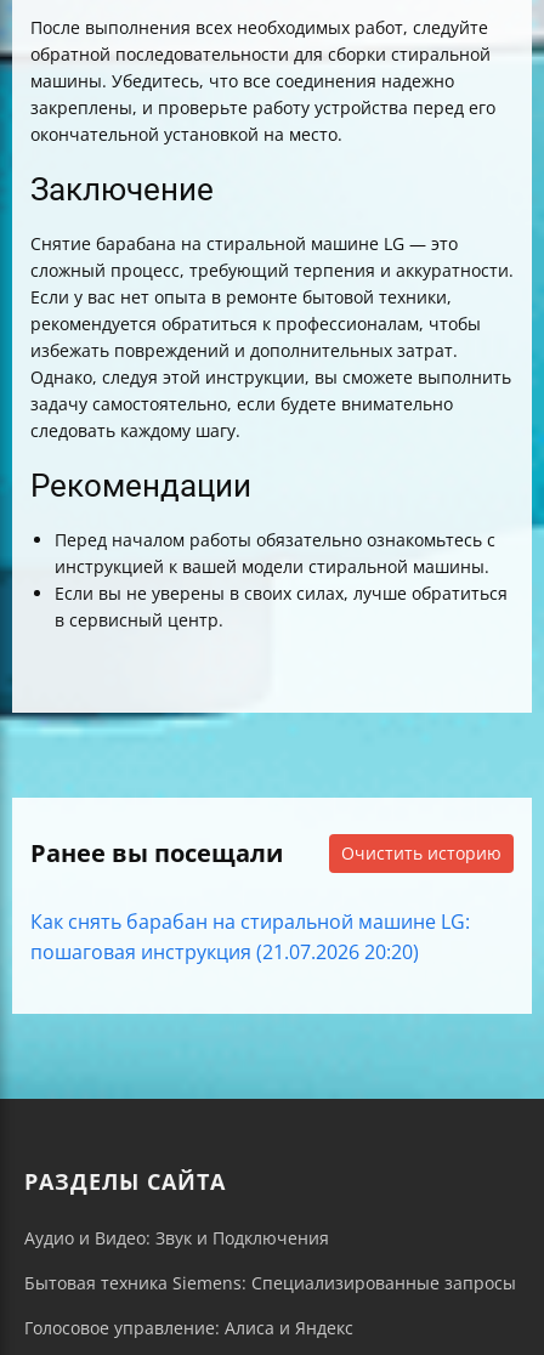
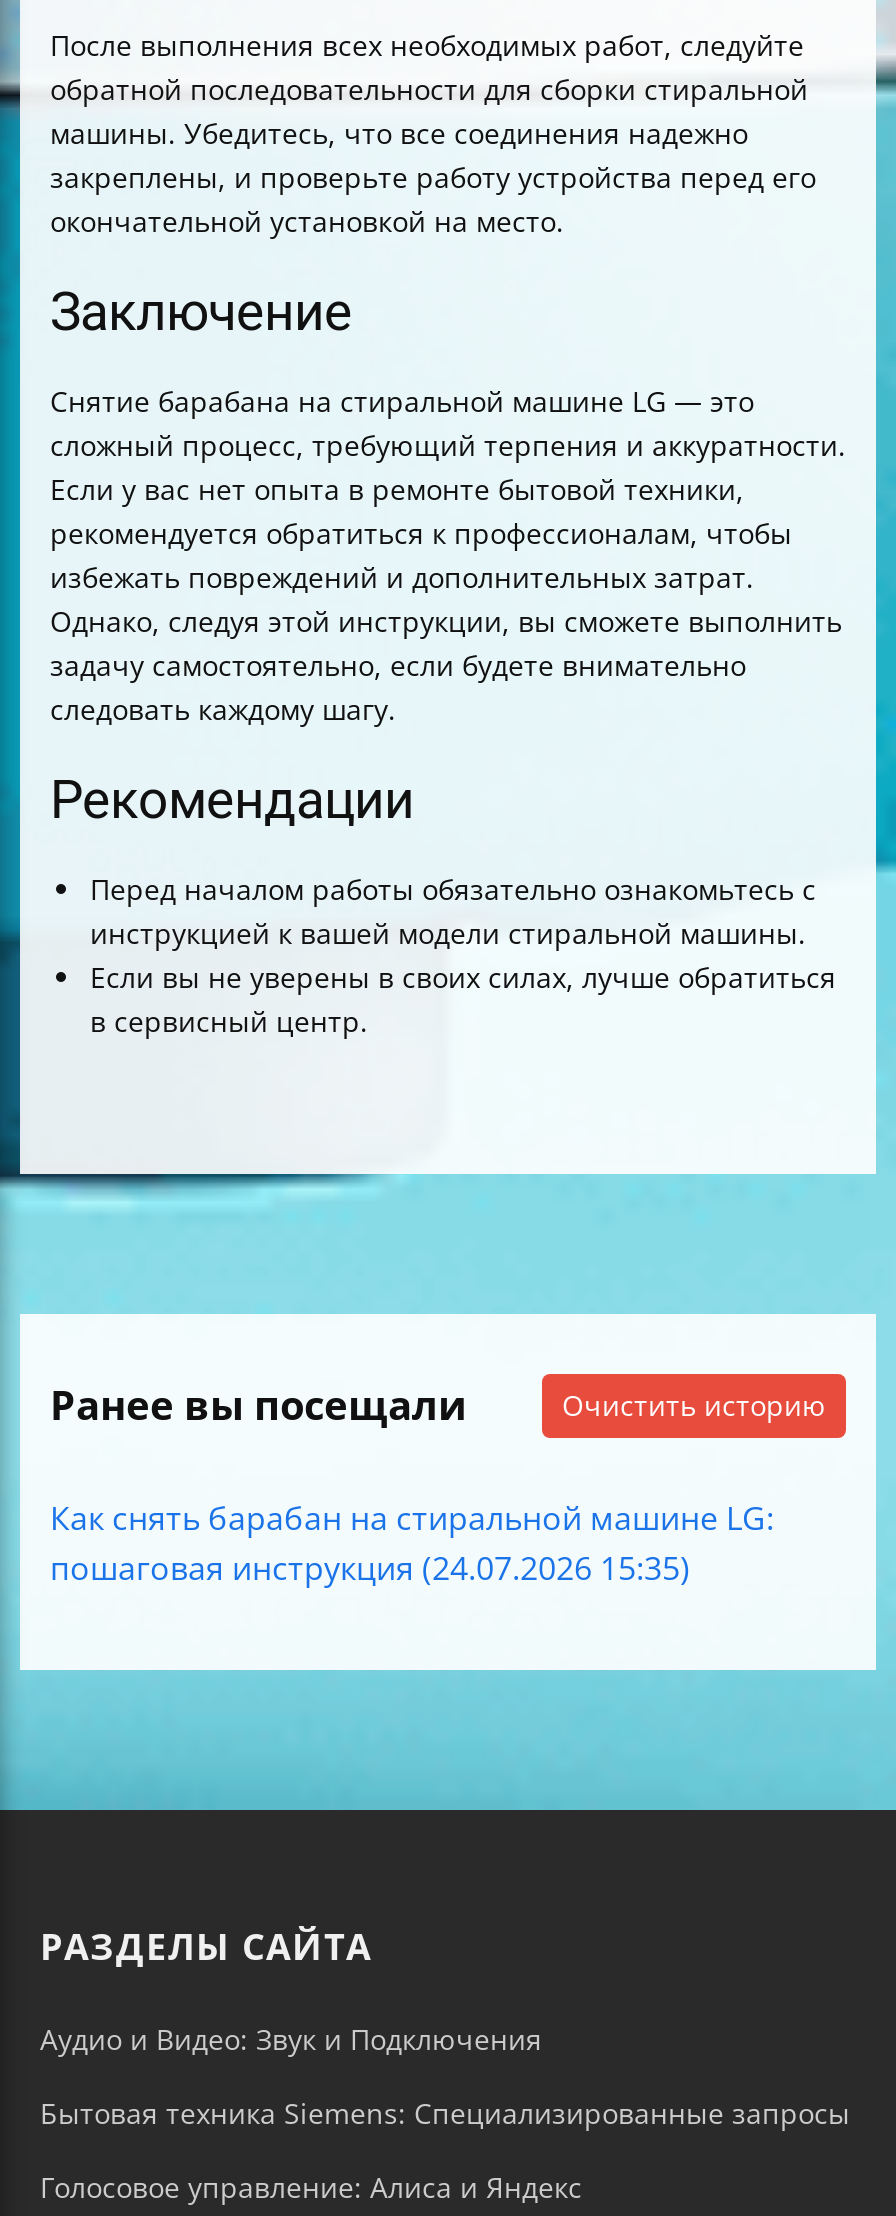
- пошаговая инструкция (21.07.2026 20:20)
+ пошаговая инструкция (24.07.2026 15:35)
